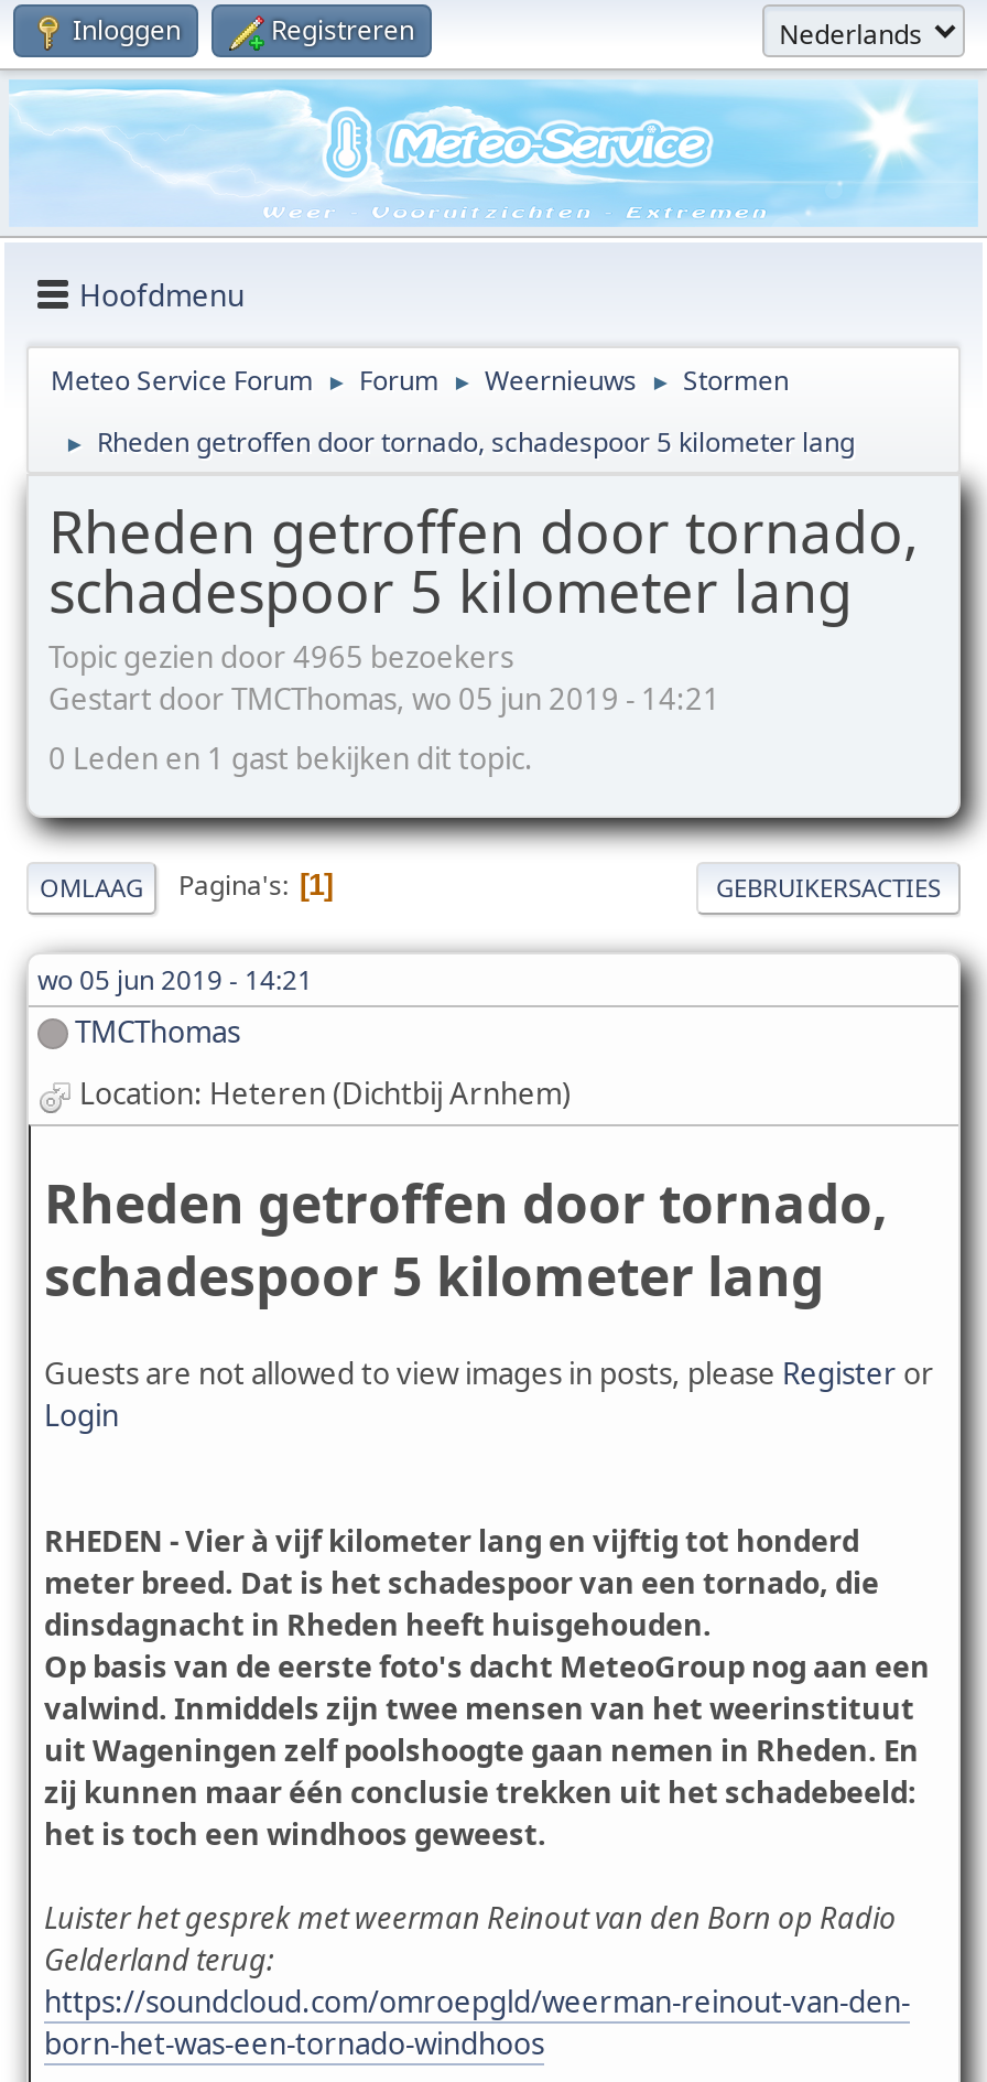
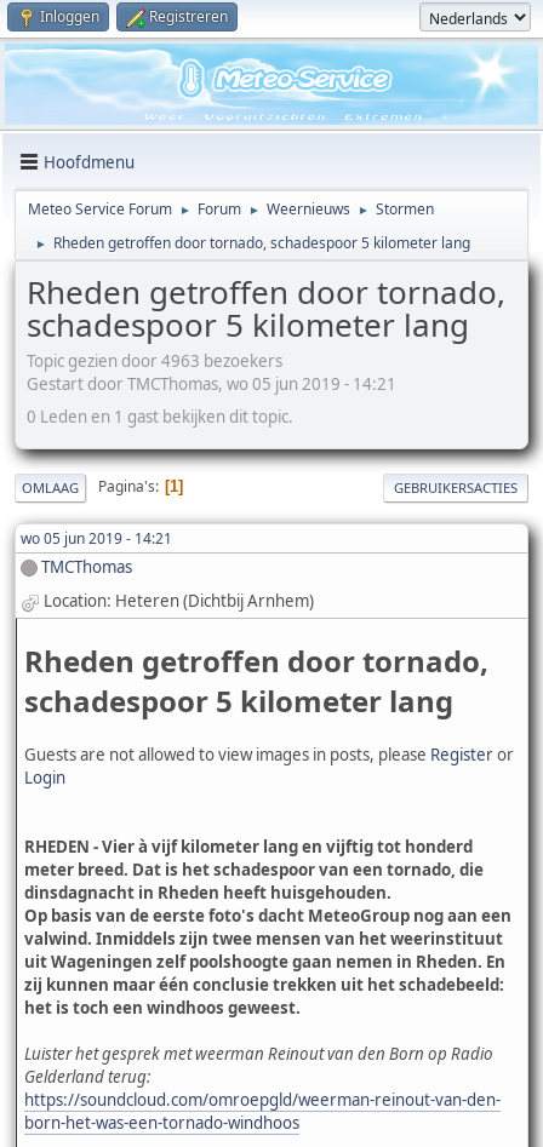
- Topic gezien door 4965 bezoekers
+ Topic gezien door 4963 bezoekers
